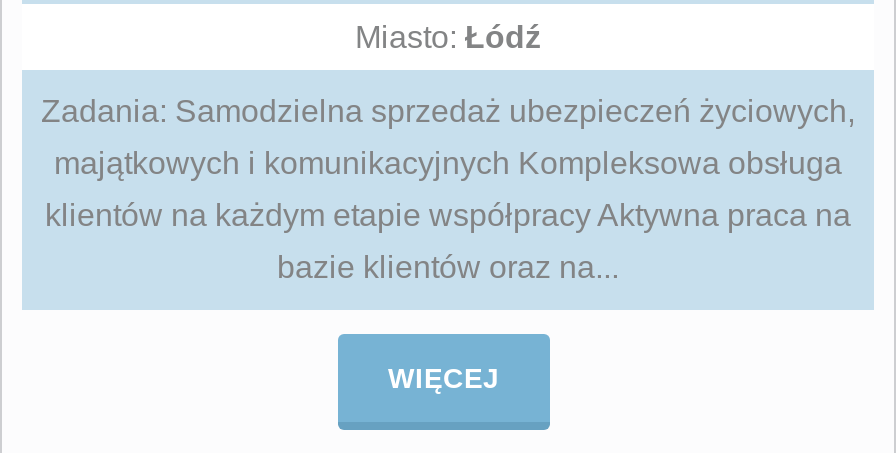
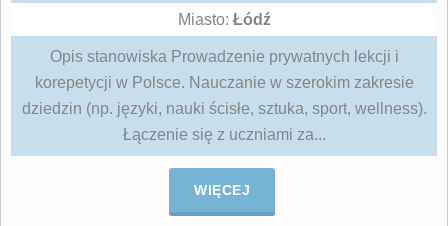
- Zadania: Samodzielna sprzedaż ubezpieczeń życiowych,
+ Opis stanowiska Prowadzenie prywatnych lekcji i

- majątkowych i komunikacyjnych Kompleksowa obsługa
+ korepetycji w Polsce. Nauczanie w szerokim zakresie

- klientów na każdym etapie współpracy Aktywna praca na
+ dziedzin (np. języki, nauki ścisłe, sztuka, sport, wellness).

- bazie klientów oraz na...
+ Łączenie się z uczniami za...
